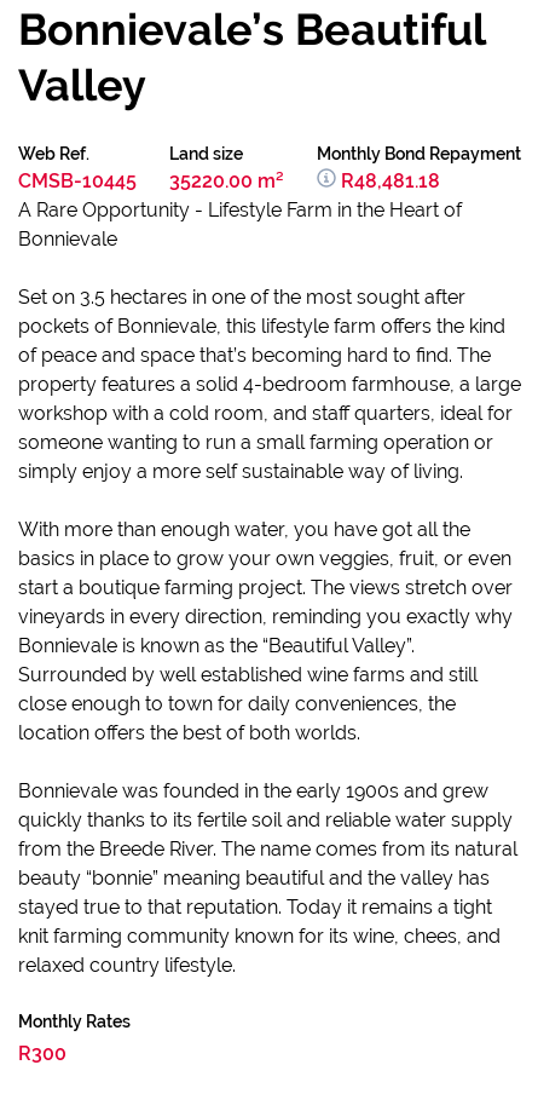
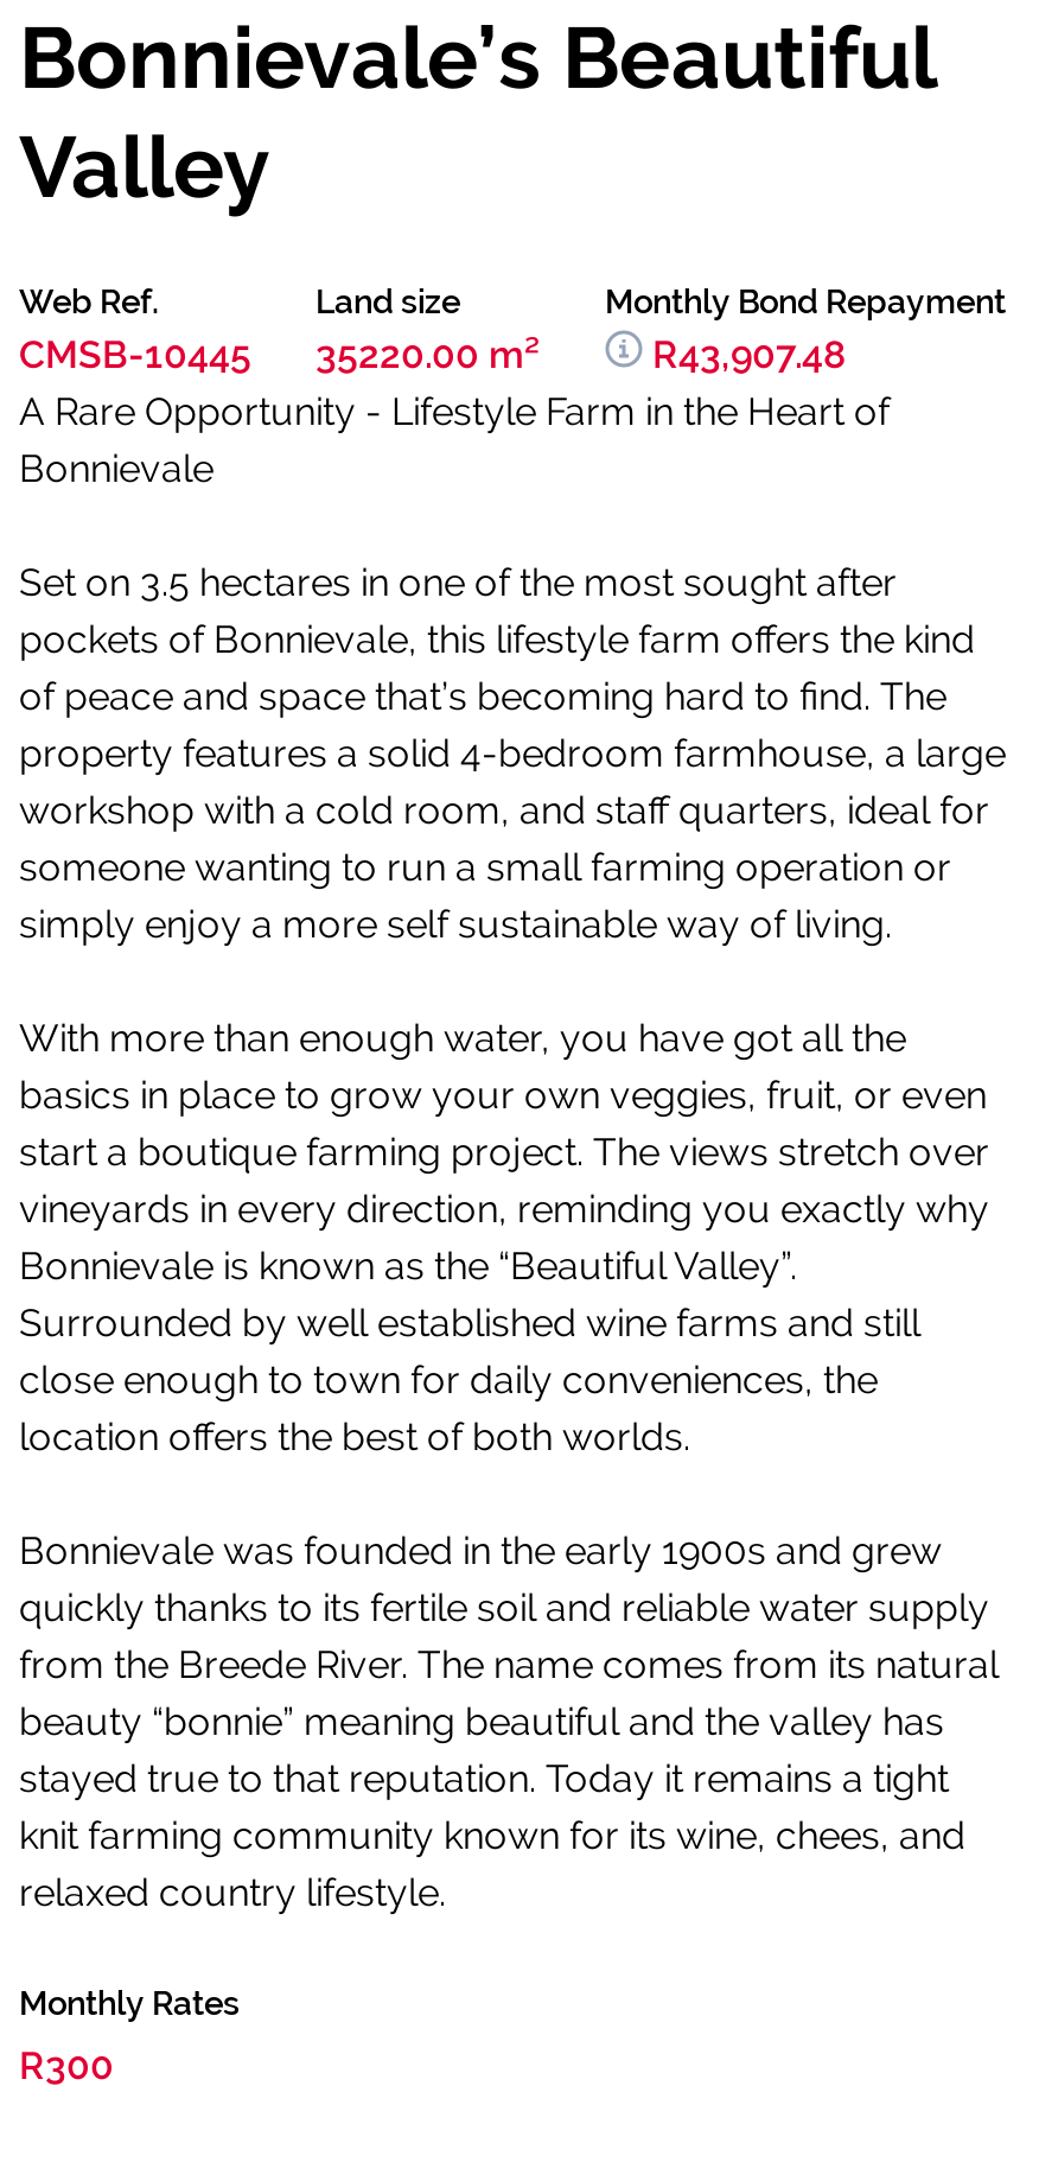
- R48,481.18
+ R43,907.48
